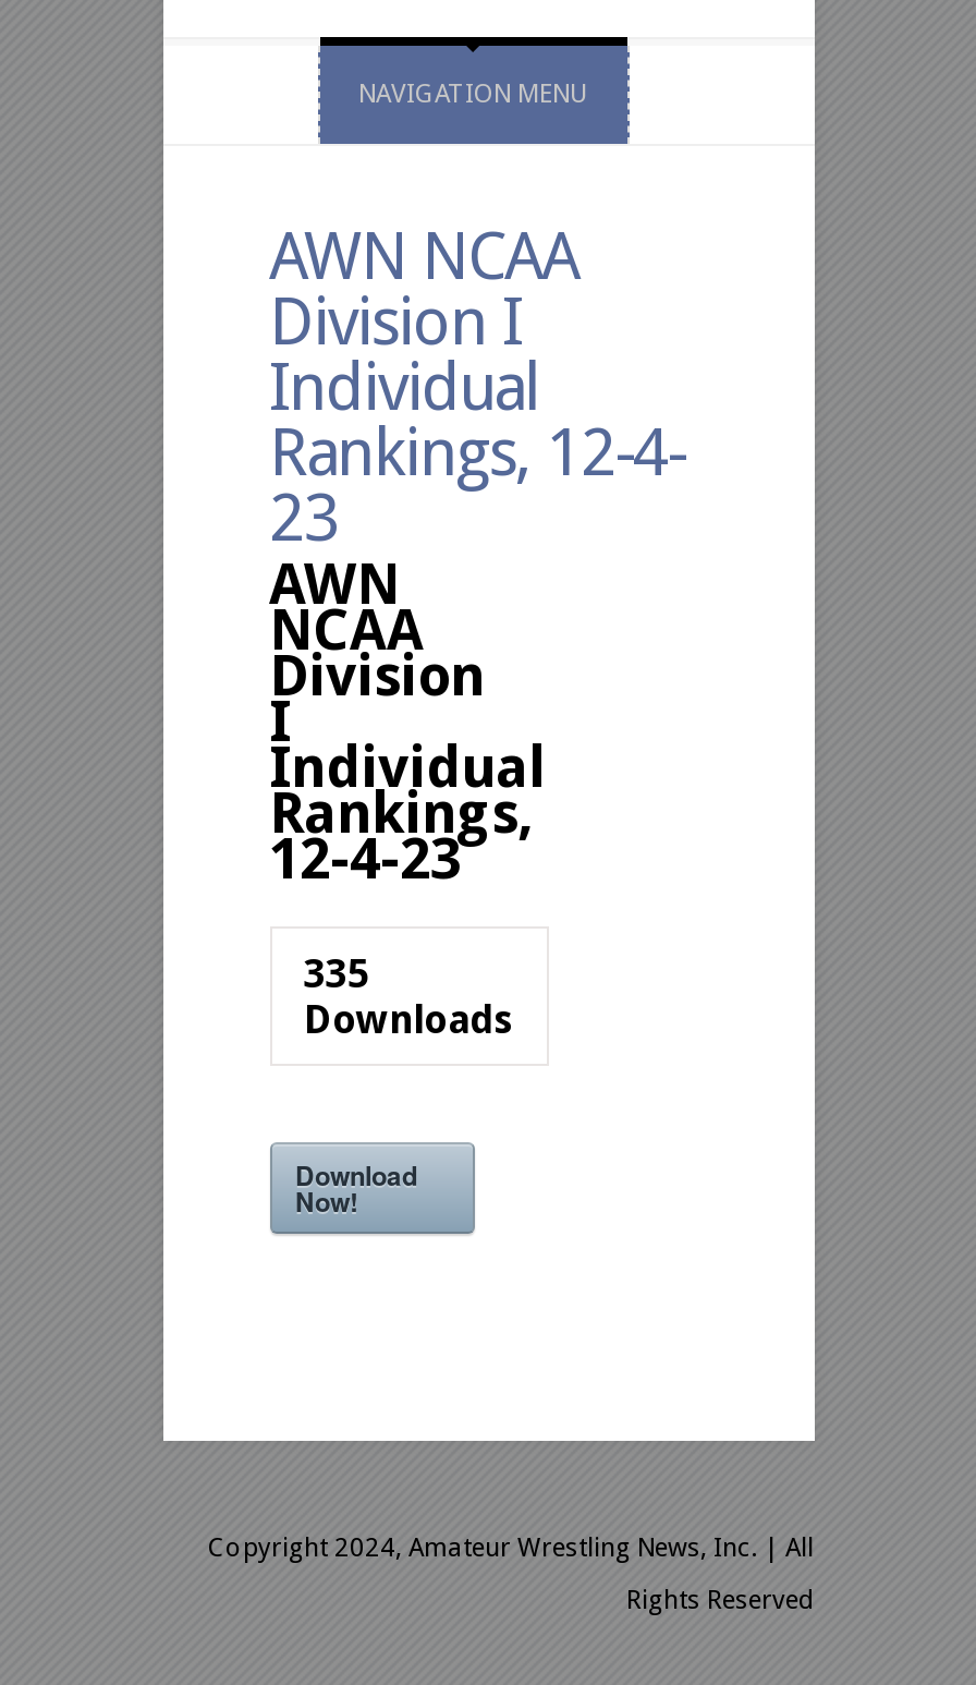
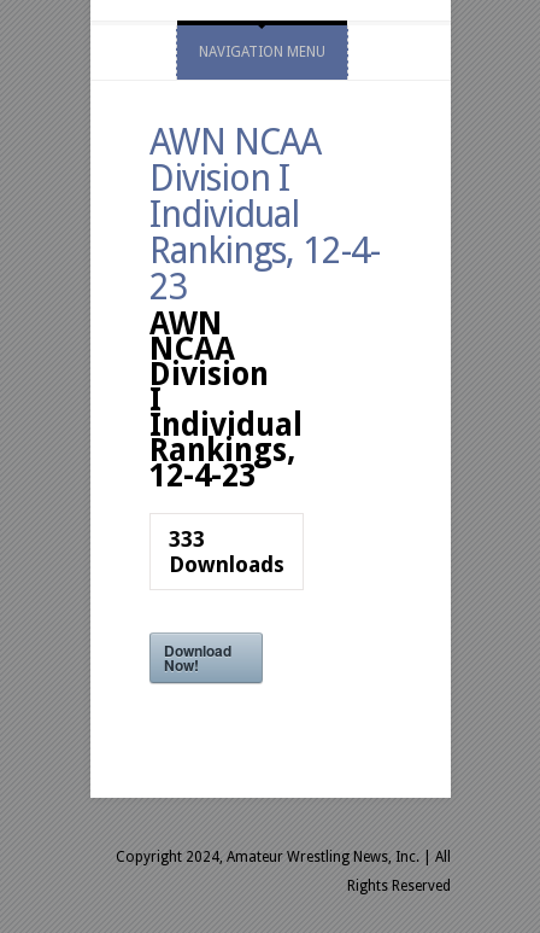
- 335
+ 333
